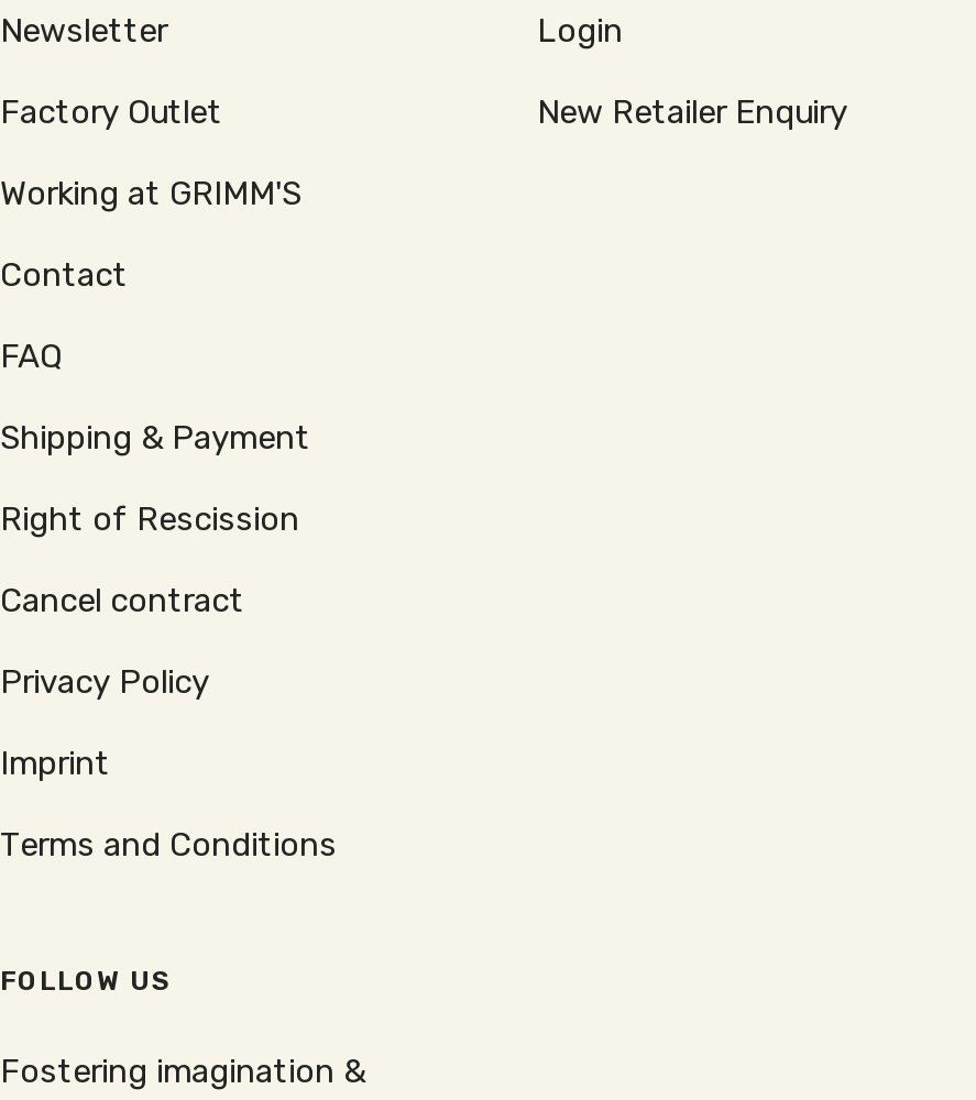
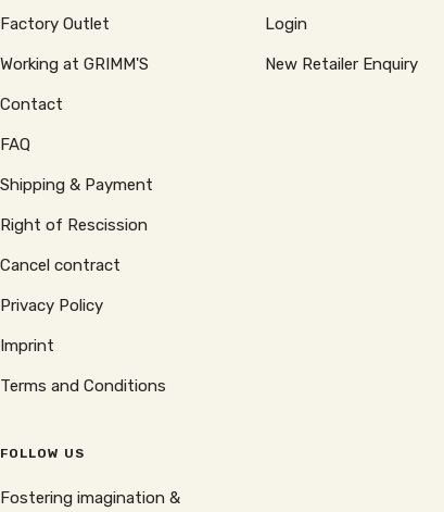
- Newsletter
